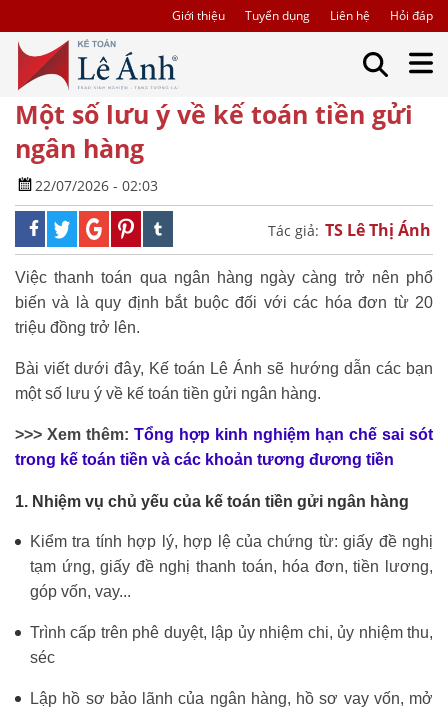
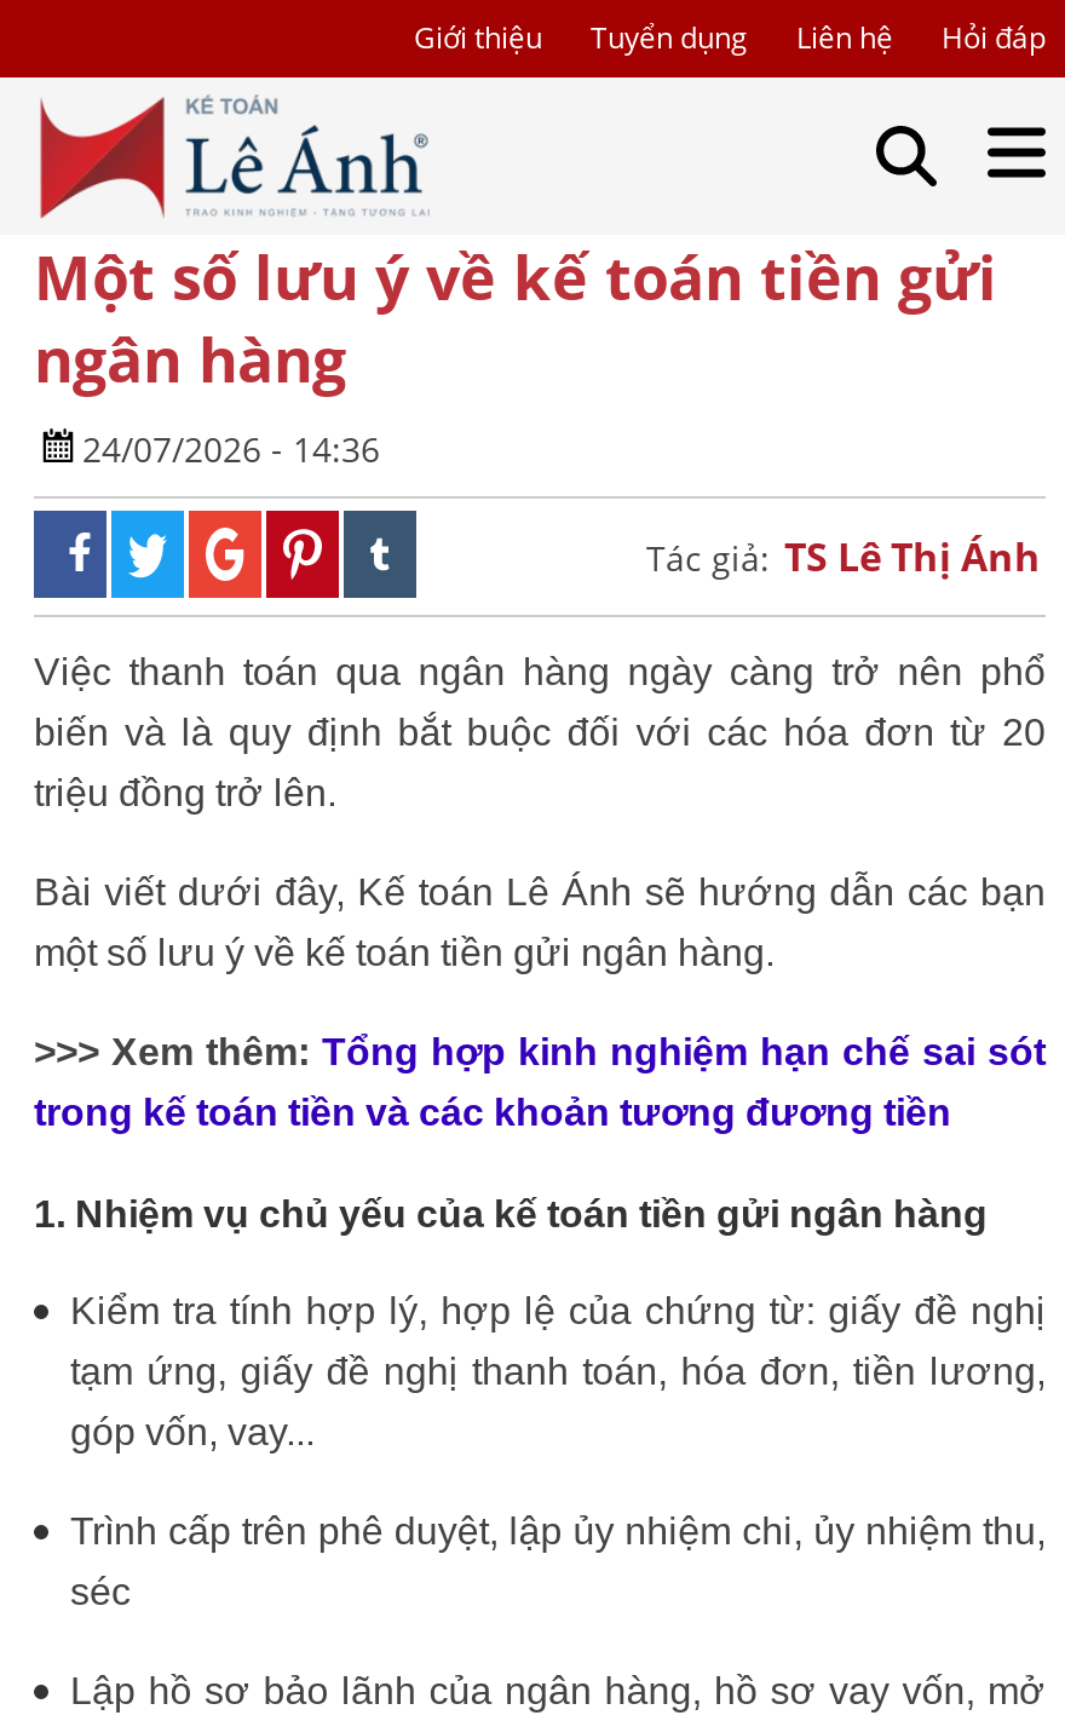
- 22/07/2026 - 02:03
+ 24/07/2026 - 14:36
